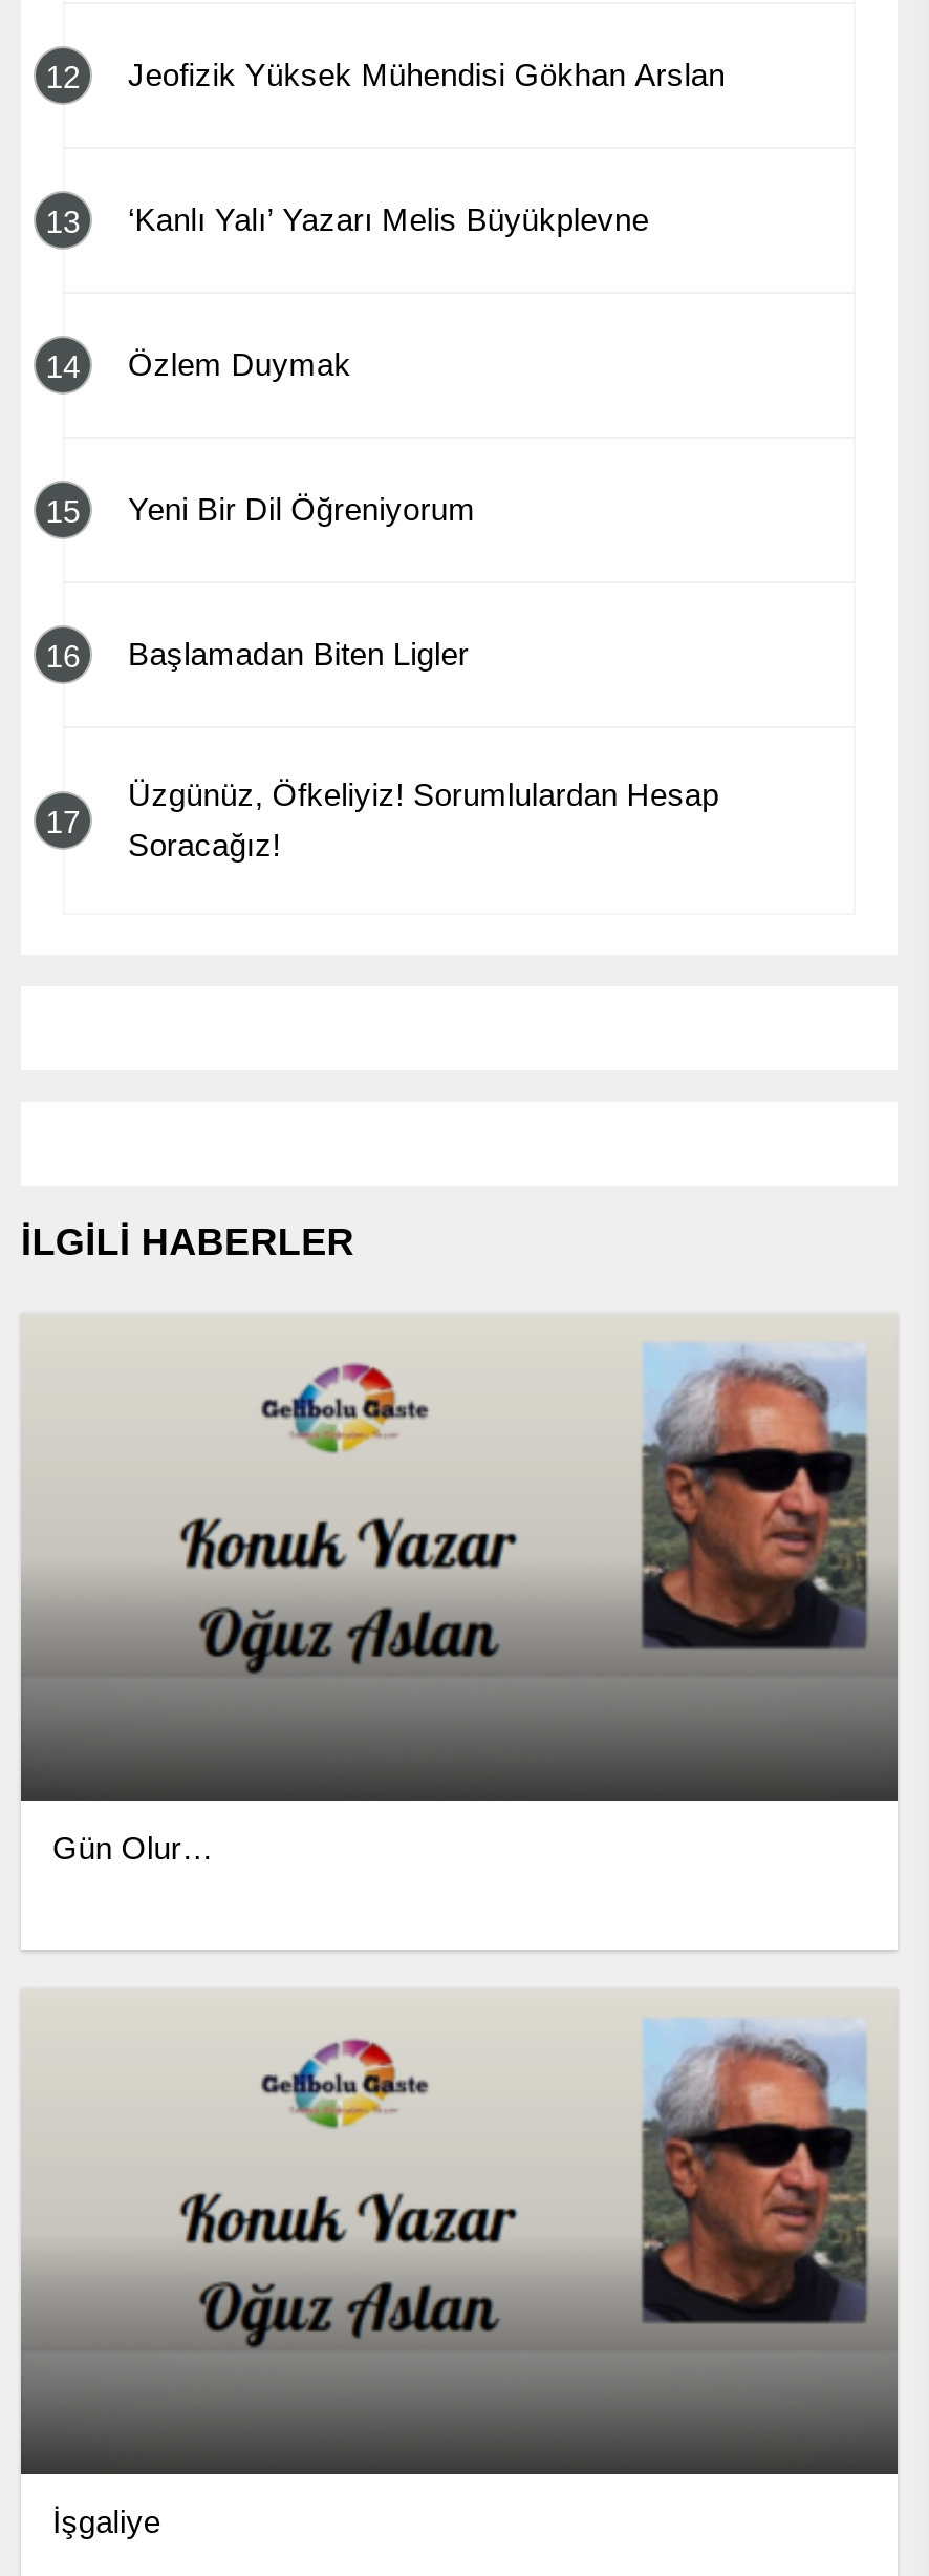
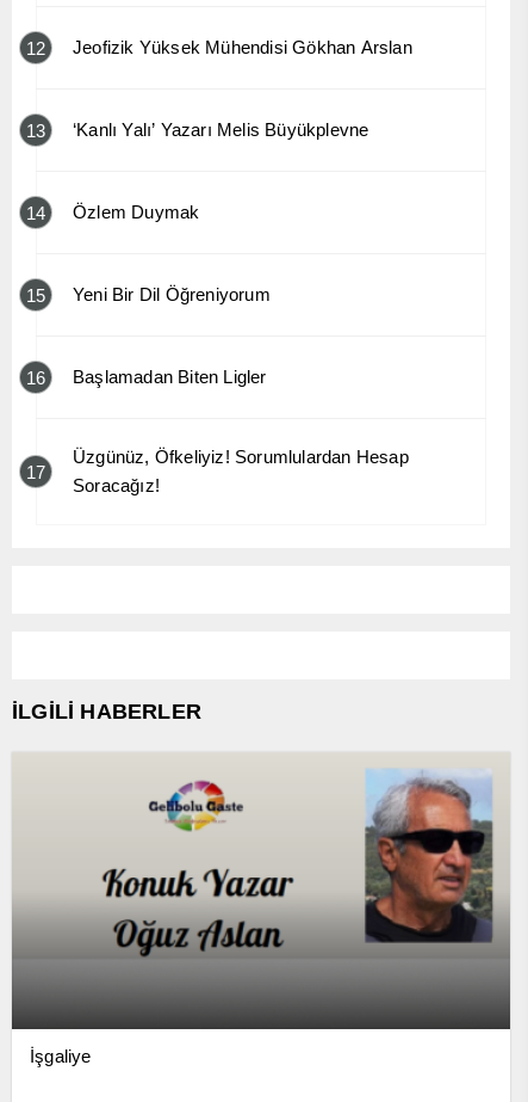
- Gün Olur…
